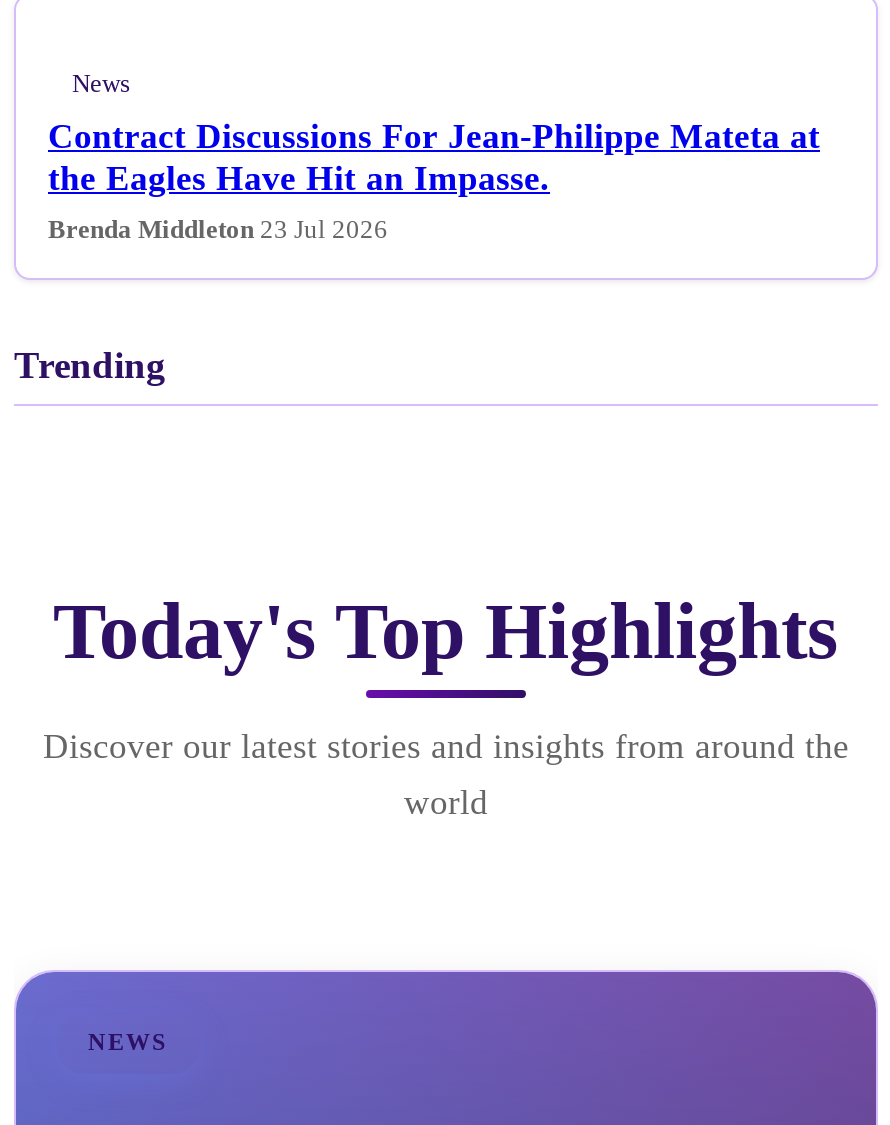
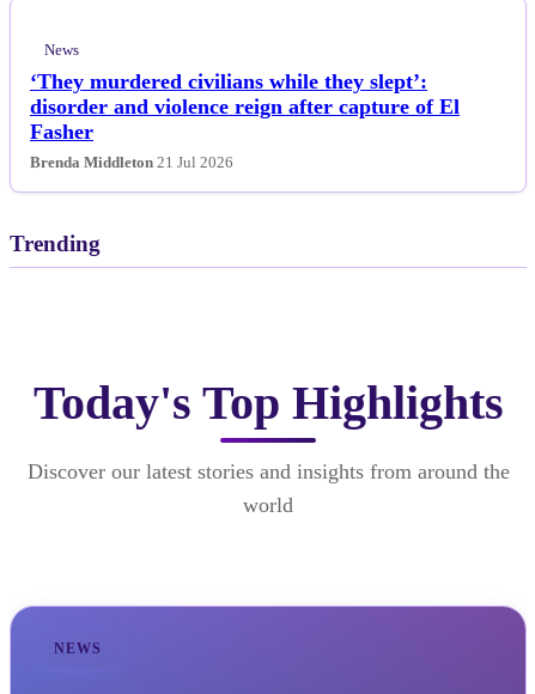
- Contract Discussions For Jean-Philippe Mateta at
- the Eagles Have Hit an Impasse.
- Brenda Middleton 23 Jul 2026
+ ‘They murdered civilians while they slept’:
+ disorder and violence reign after capture of El
+ Fasher
+ Brenda Middleton 21 Jul 2026
